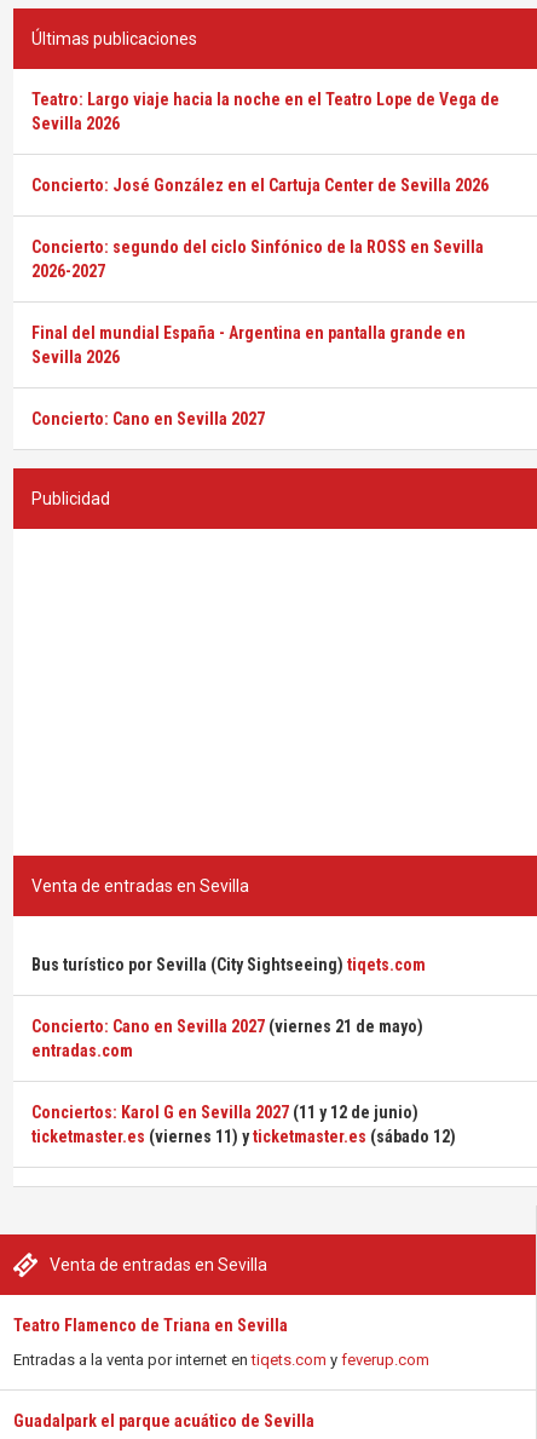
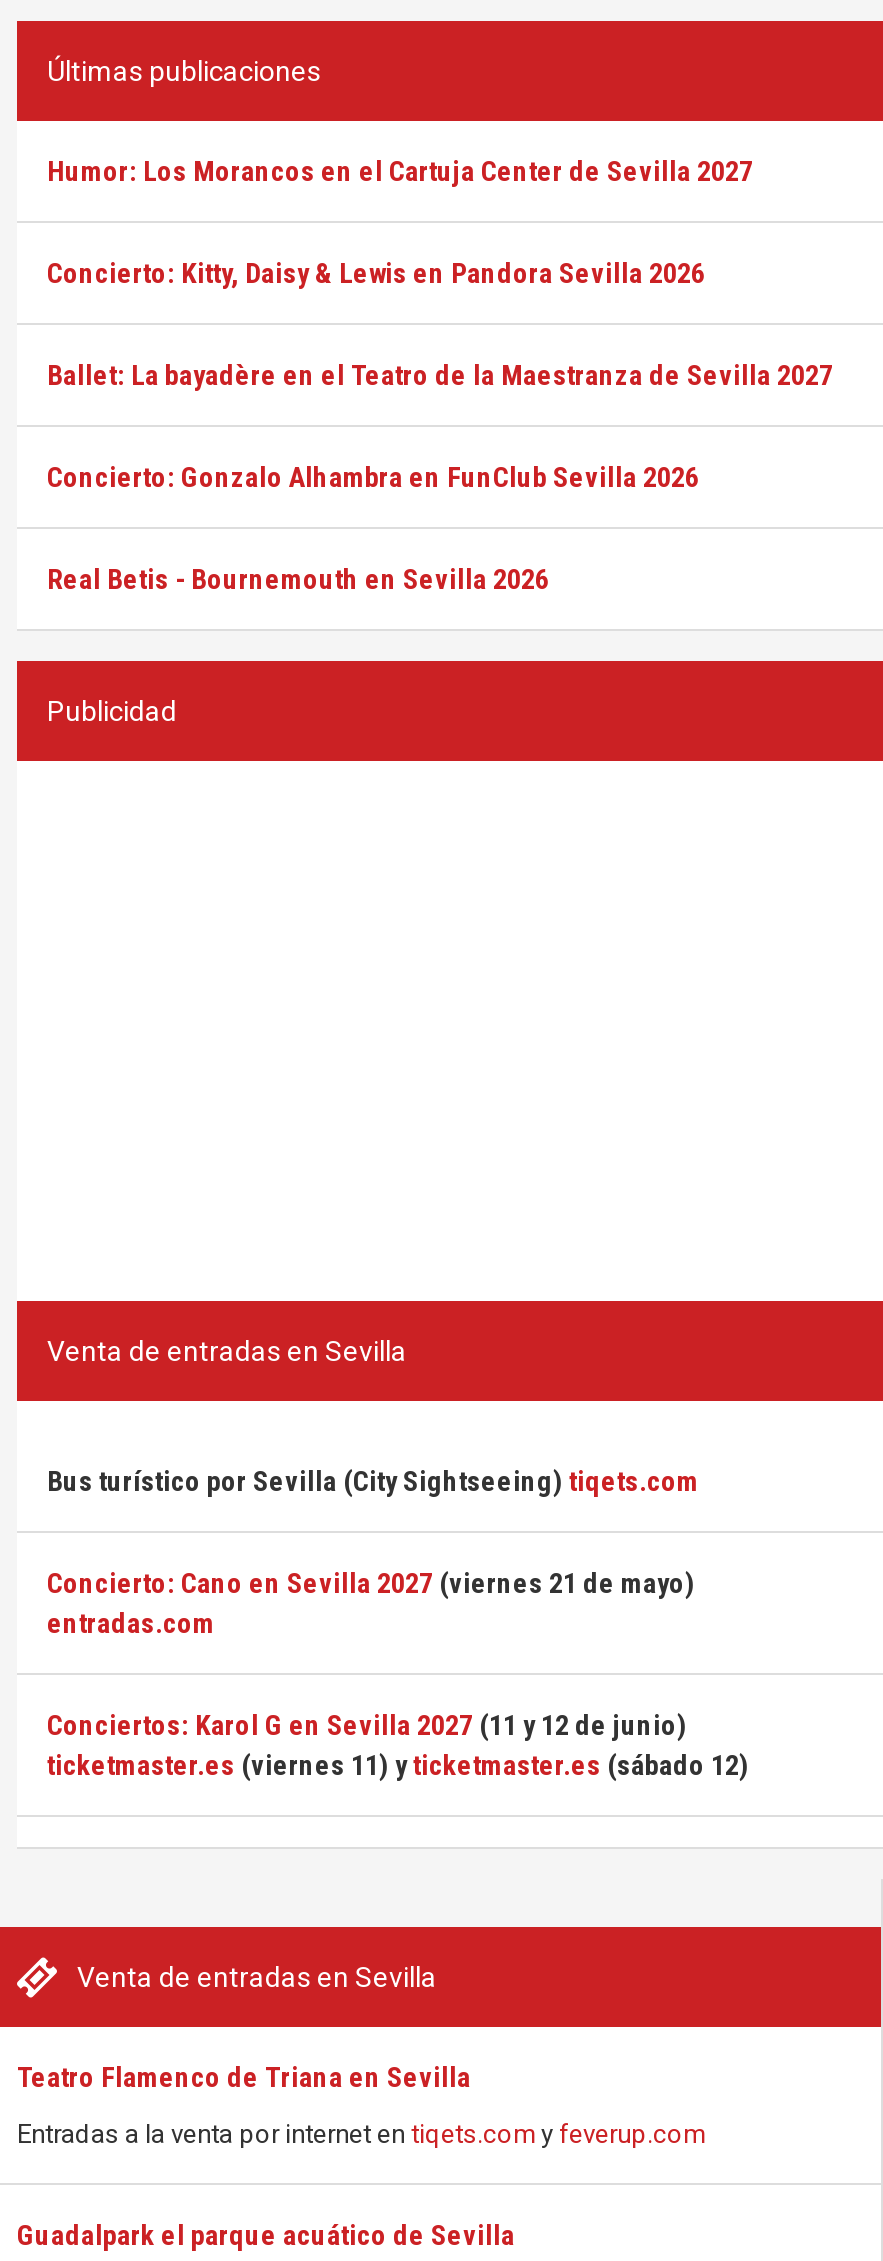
- Teatro: Largo viaje hacia la noche en el Teatro Lope de Vega de
- Sevilla 2026
+ Humor: Los Morancos en el Cartuja Center de Sevilla 2027

- Concierto: José González en el Cartuja Center de Sevilla 2026
+ Concierto: Kitty, Daisy & Lewis en Pandora Sevilla 2026

- Concierto: segundo del ciclo Sinfónico de la ROSS en Sevilla
- 2026-2027
+ Ballet: La bayadère en el Teatro de la Maestranza de Sevilla 2027

- Final del mundial España - Argentina en pantalla grande en
- Sevilla 2026
+ Concierto: Gonzalo Alhambra en FunClub Sevilla 2026

- Concierto: Cano en Sevilla 2027
+ Real Betis - Bournemouth en Sevilla 2026
